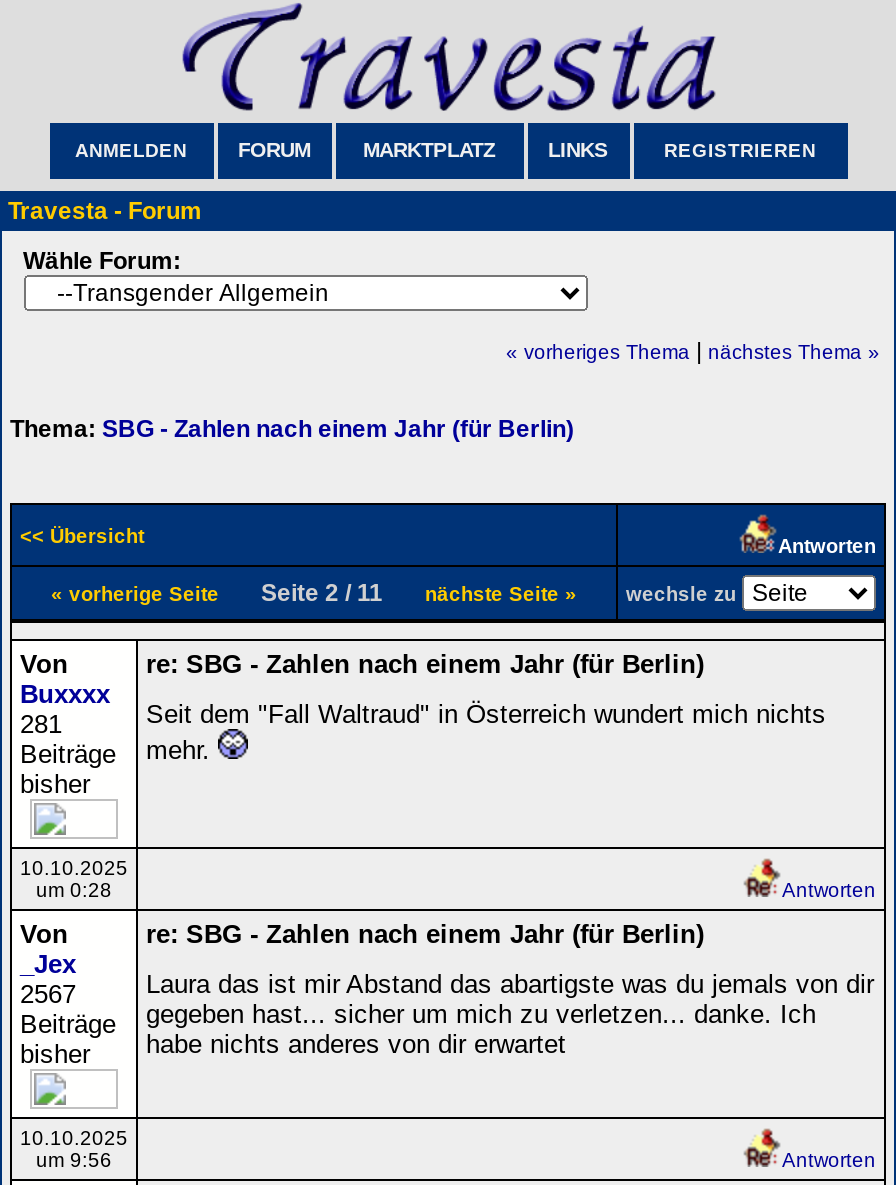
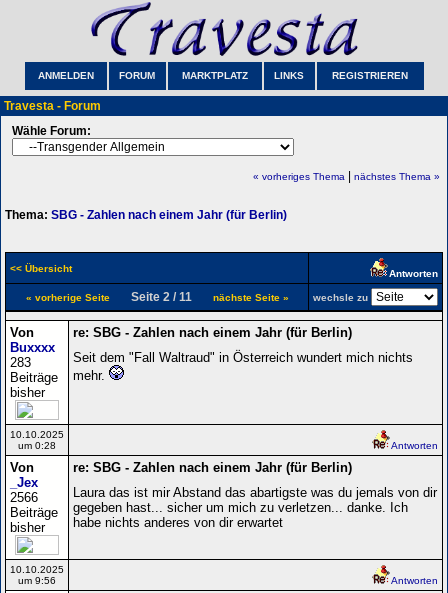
- 281
+ 283

- 2567
+ 2566
